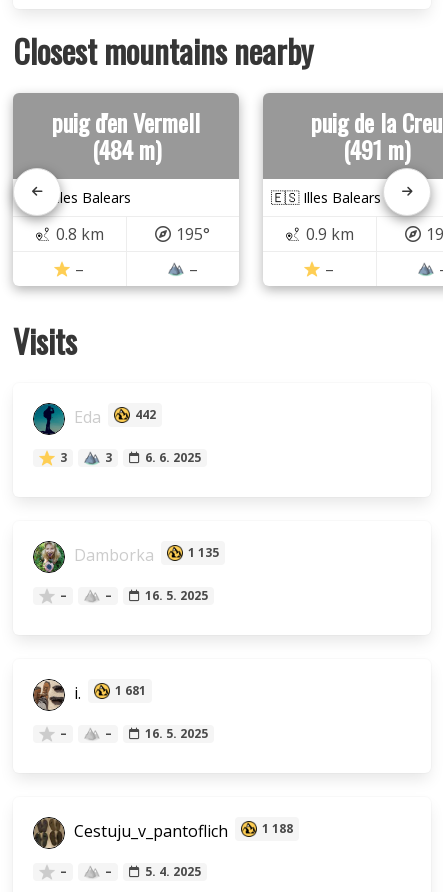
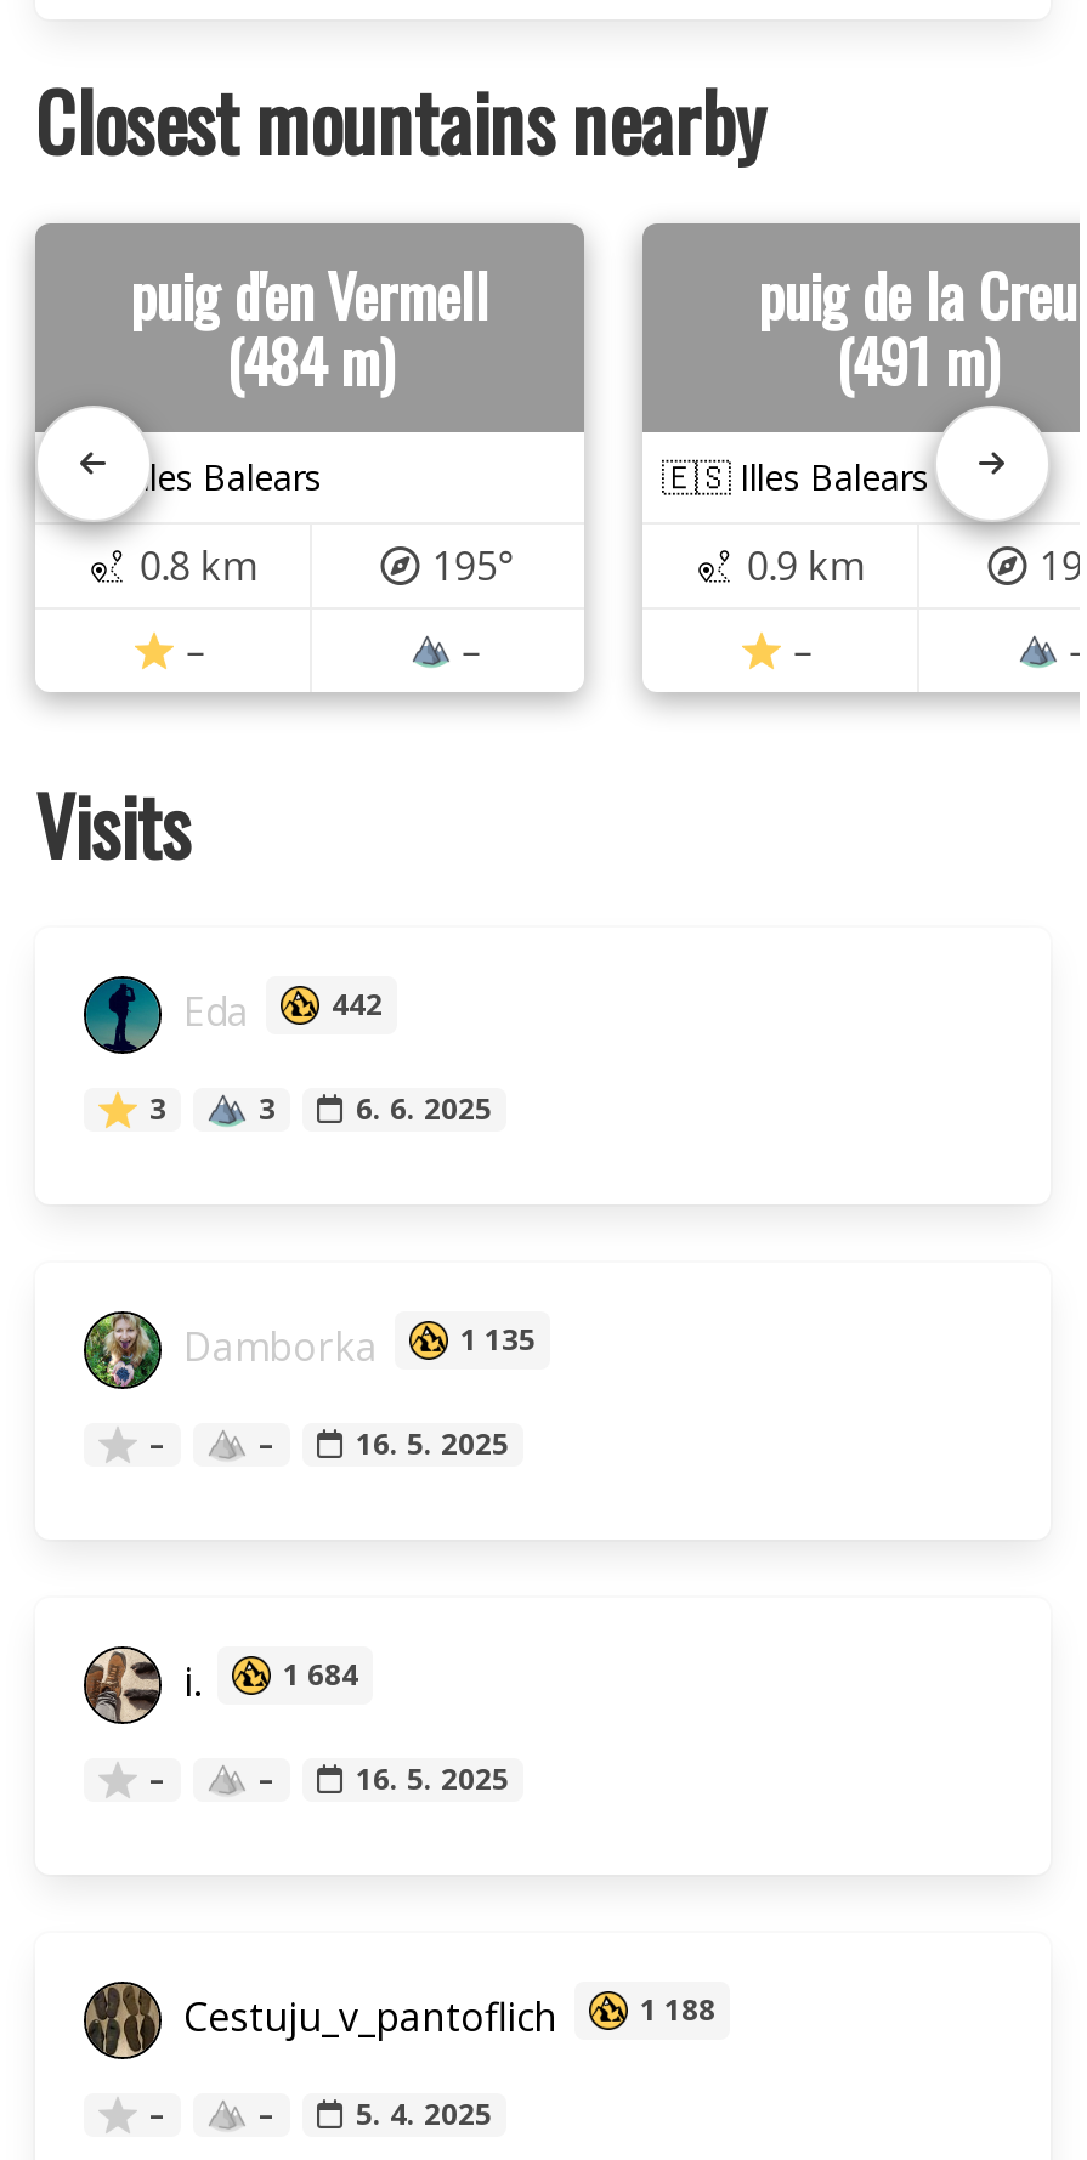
- i. 1 681
+ i. 1 684
